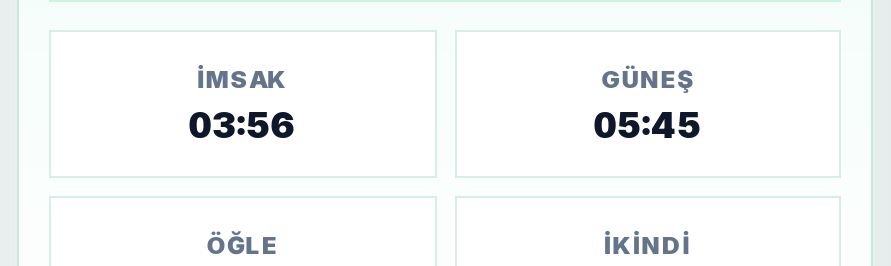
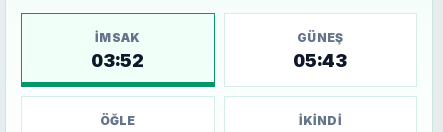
- [image]
- 03:56
+ [image]
+ 03:52

- 05:45
+ 05:43
